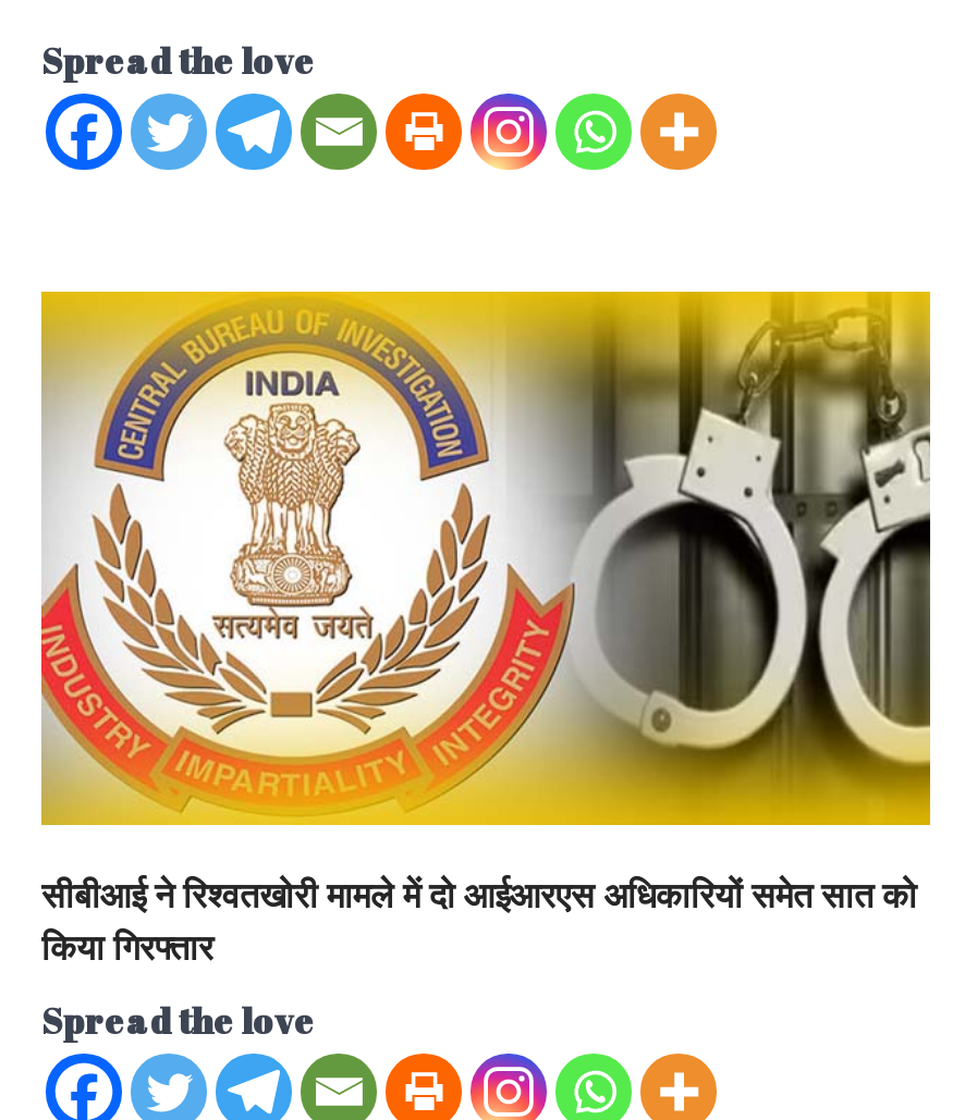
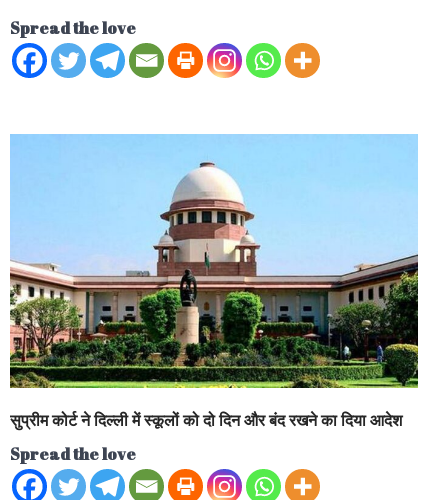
- [image]
- सीबीआई ने रिश्वतखोरी मामले में दो आईआरएस अधिकारियों समेत सात को
- किया गिरफ्तार
+ [image]
+ सुप्रीम कोर्ट ने दिल्ली में स्कूलों को दो दिन और बंद रखने का दिया आदेश
